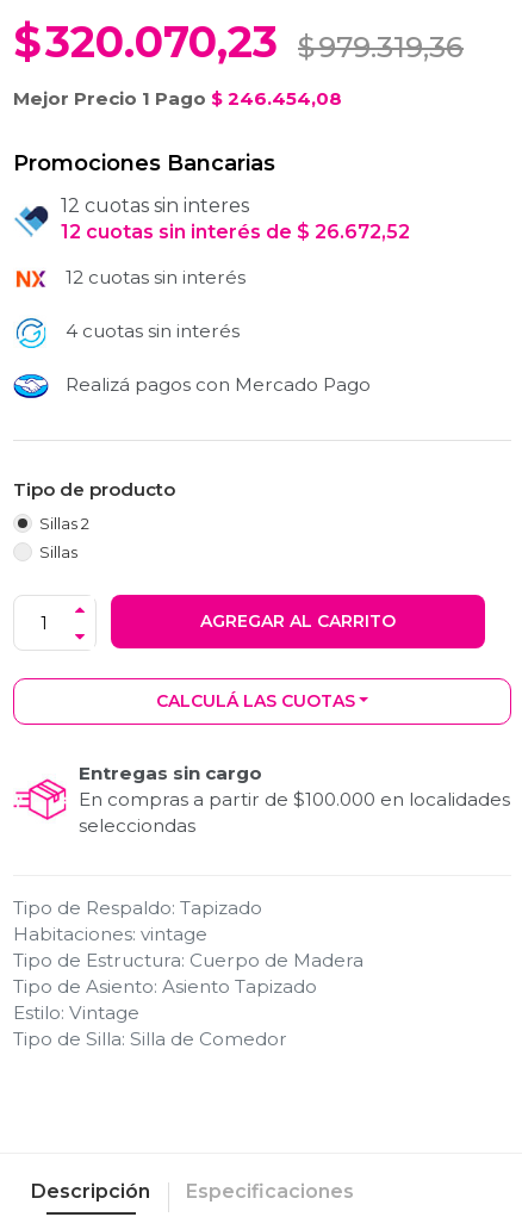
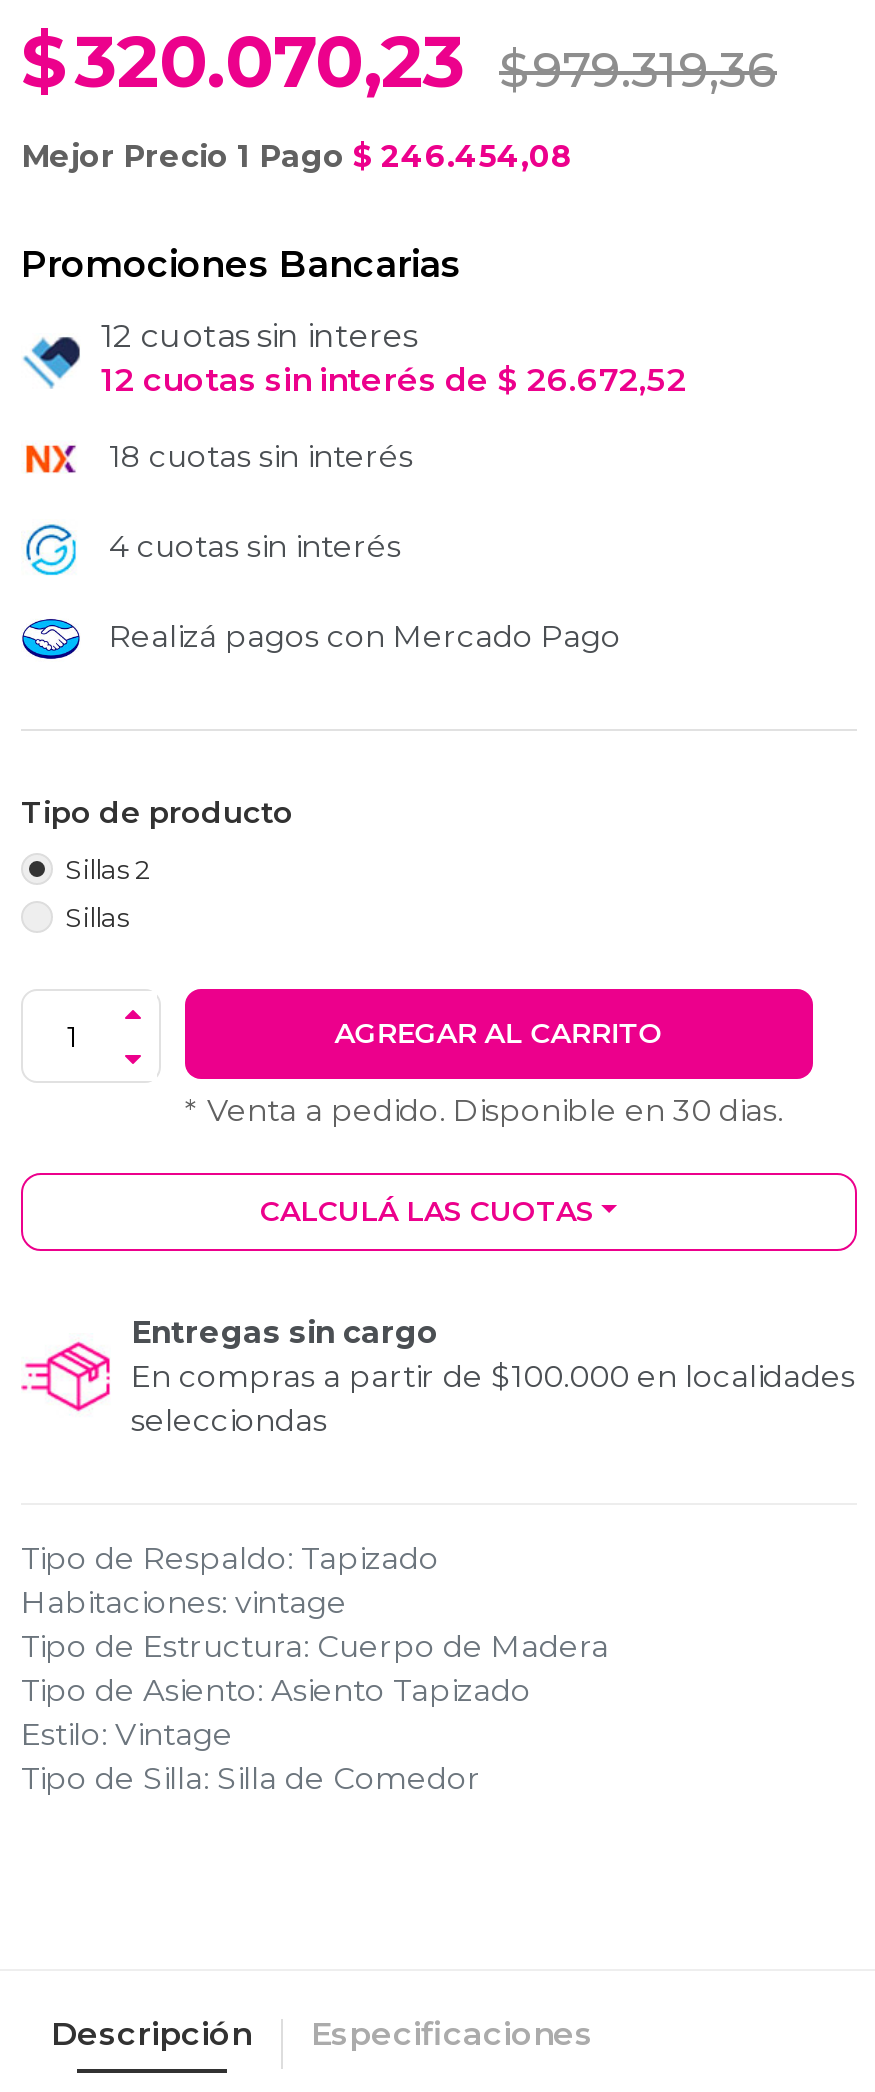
- 12 cuotas sin interés
+ 18 cuotas sin interés

+ * Venta a pedido. Disponible en 30 dias.
